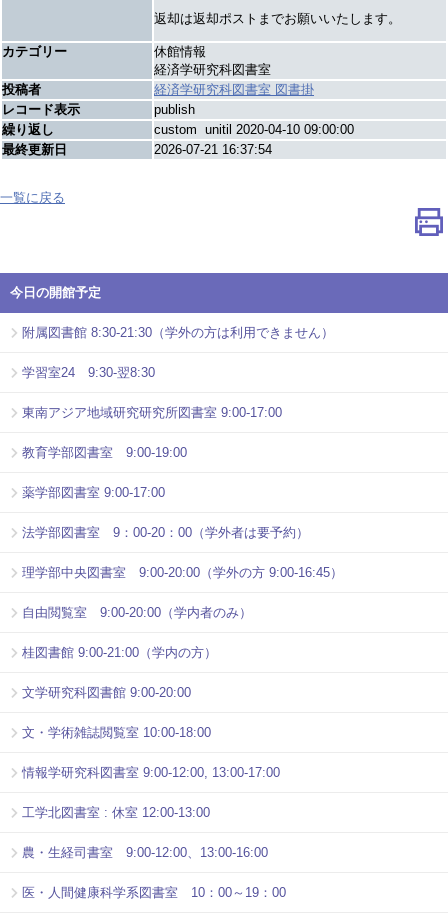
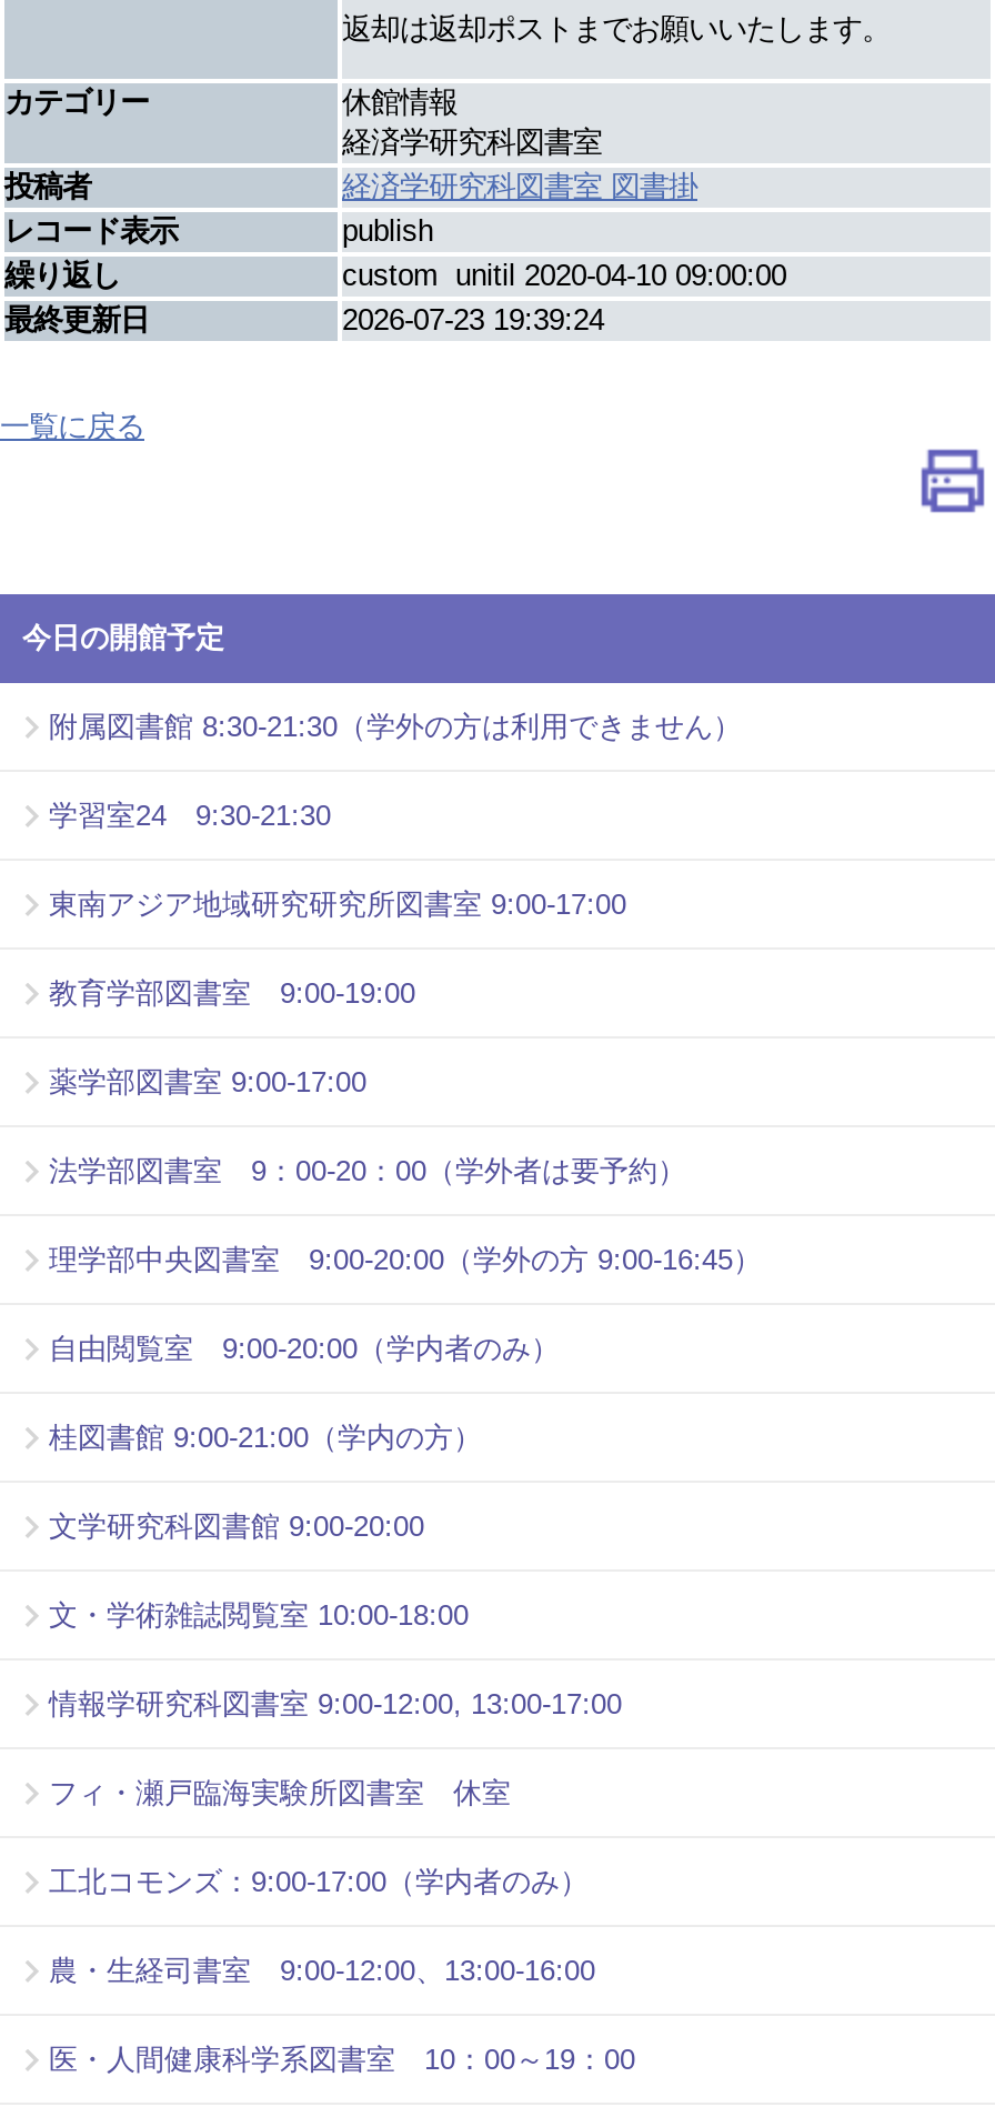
- 2026-07-21 16:37:54
+ 2026-07-23 19:39:24

- 学習室24 9:30-翌8:30
+ 学習室24 9:30-21:30

- 工学北図書室 : 休室 12:00-13:00
+ フィ・瀬戸臨海実験所図書室 休室
+ 工北コモンズ：9:00-17:00（学内者のみ）
